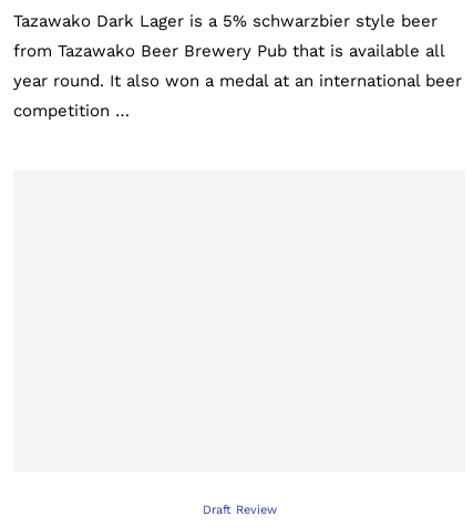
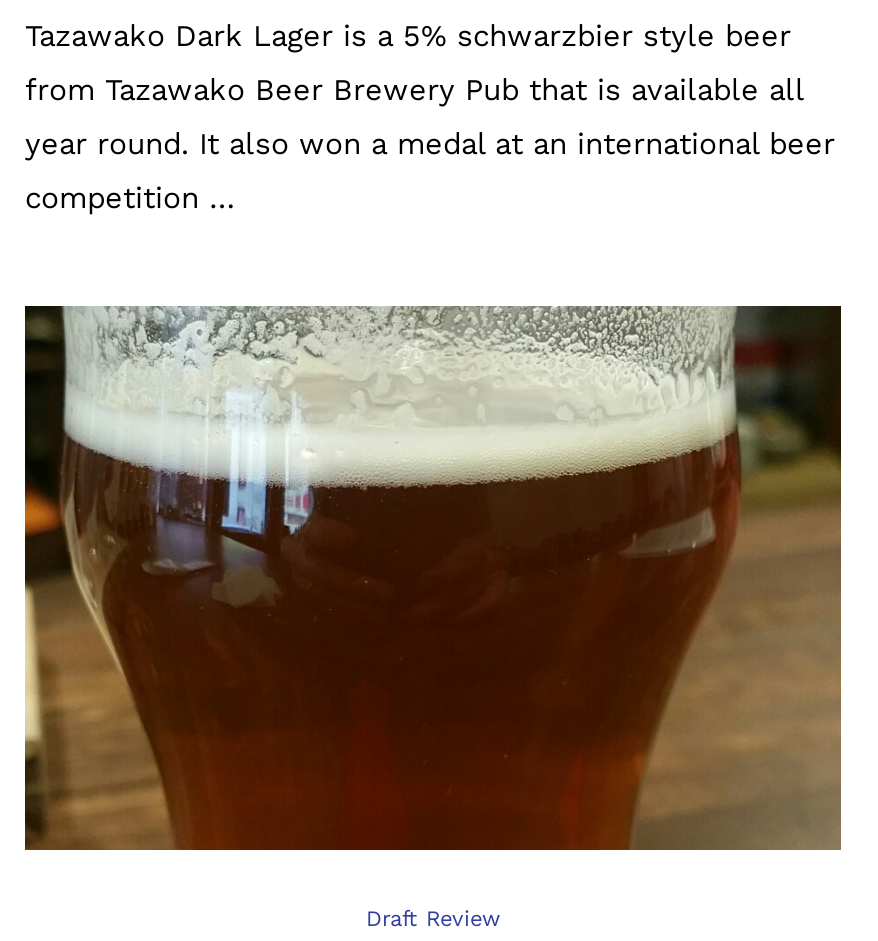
+ [image]
